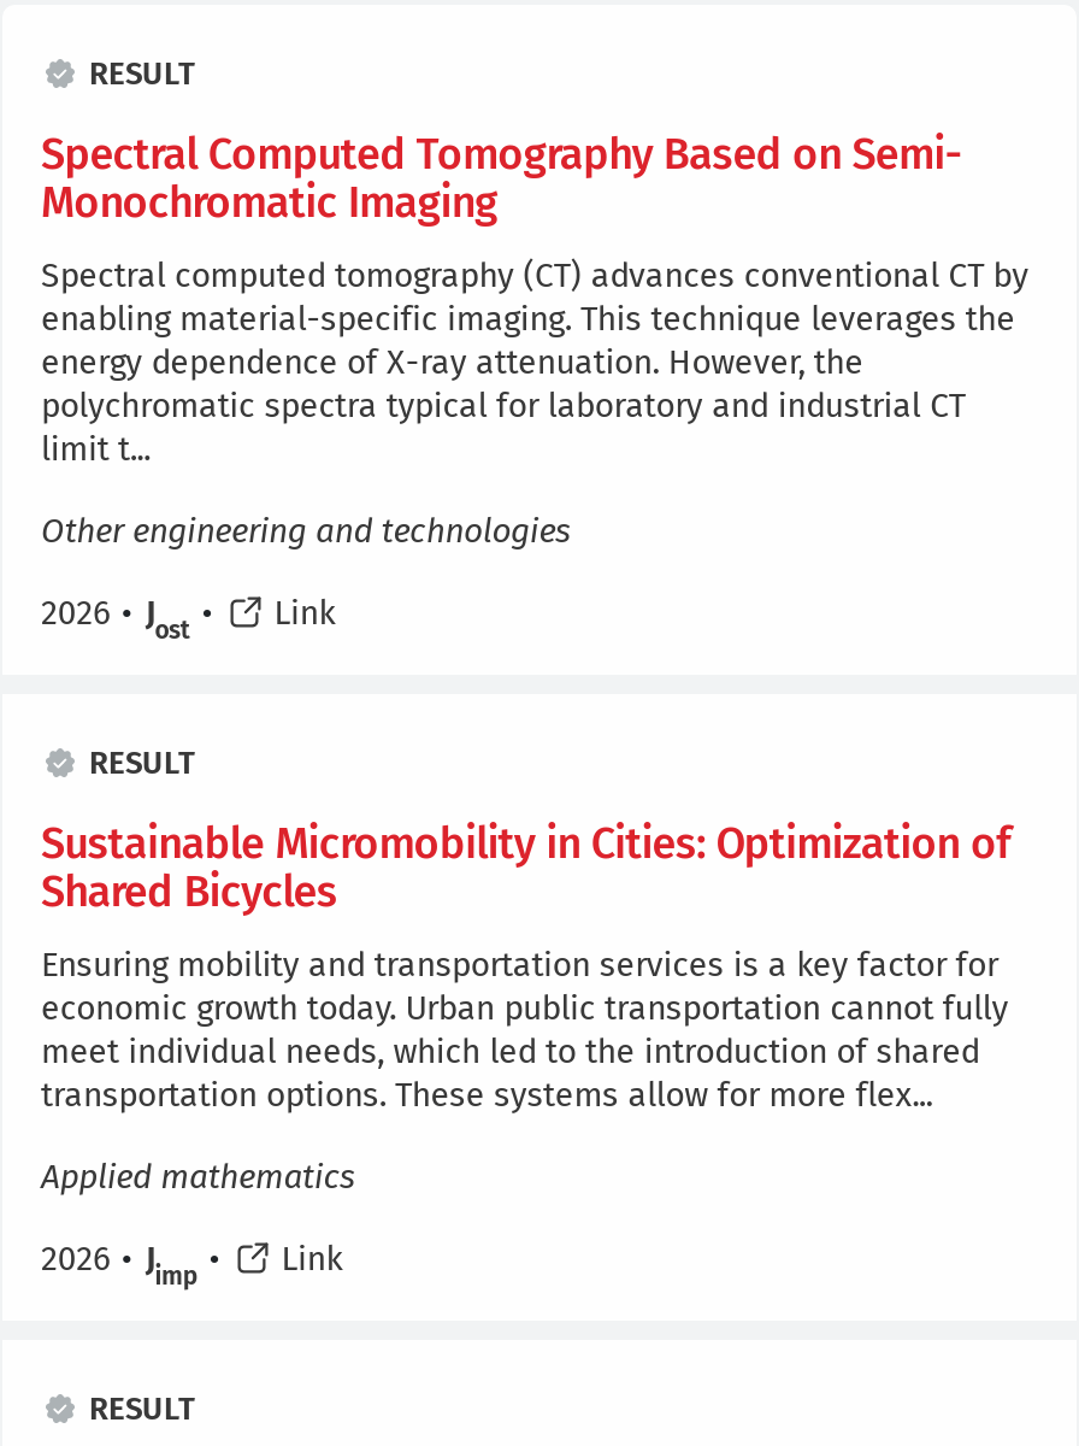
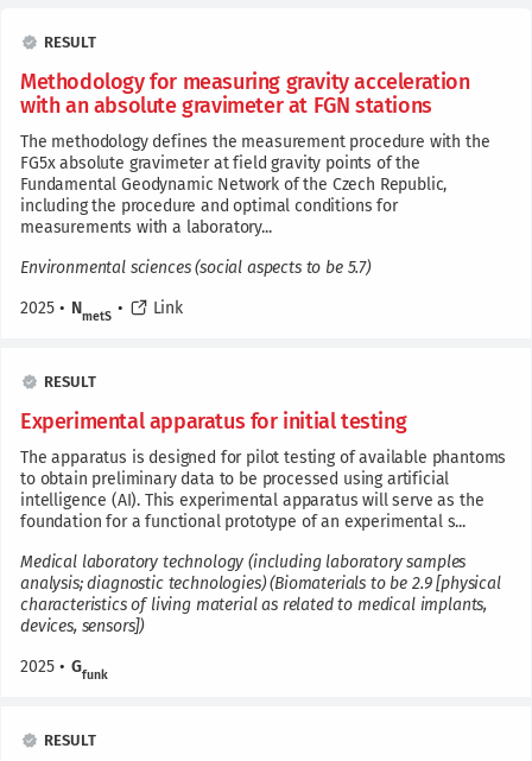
- Spectral Computed Tomography Based on Semi-
- Monochromatic Imaging
+ Methodology for measuring gravity acceleration
+ with an absolute gravimeter at FGN stations

- Spectral computed tomography (CT) advances conventional CT by
- enabling material-specific imaging. This technique leverages the
- energy dependence of X-ray attenuation. However, the
- polychromatic spectra typical for laboratory and industrial CT
- limit t...
+ The methodology defines the measurement procedure with the
+ FG5x absolute gravimeter at field gravity points of the
+ Fundamental Geodynamic Network of the Czech Republic,
+ including the procedure and optimal conditions for
+ measurements with a laboratory...

- Other engineering and technologies
+ Environmental sciences (social aspects to be 5.7)

- 2026 • J ost • Link
+ 2025 • N metS • Link

- Sustainable Micromobility in Cities: Optimization of
- Shared Bicycles
+ Experimental apparatus for initial testing

- Ensuring mobility and transportation services is a key factor for
- economic growth today. Urban public transportation cannot fully
- meet individual needs, which led to the introduction of shared
- transportation options. These systems allow for more flex...
+ The apparatus is designed for pilot testing of available phantoms
+ to obtain preliminary data to be processed using artificial
+ intelligence (AI). This experimental apparatus will serve as the
+ foundation for a functional prototype of an experimental s...

- Applied mathematics
+ Medical laboratory technology (including laboratory samples
+ analysis; diagnostic technologies) (Biomaterials to be 2.9 [physical
+ characteristics of living material as related to medical implants,
+ devices, sensors])

- 2026 • J imp •
- Link
+ 2025 • Gfunk
